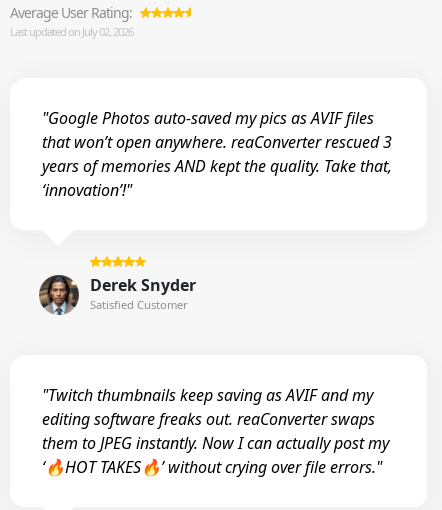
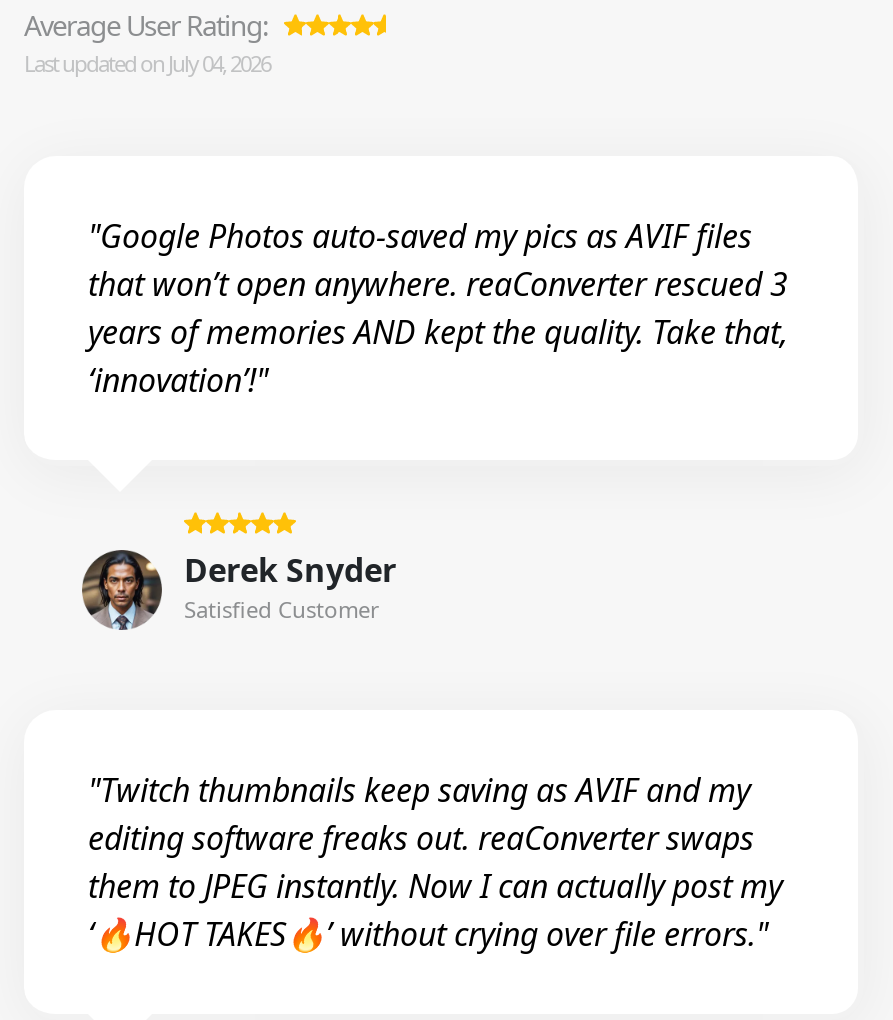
- Last updated on July 02, 2026
+ Last updated on July 04, 2026
